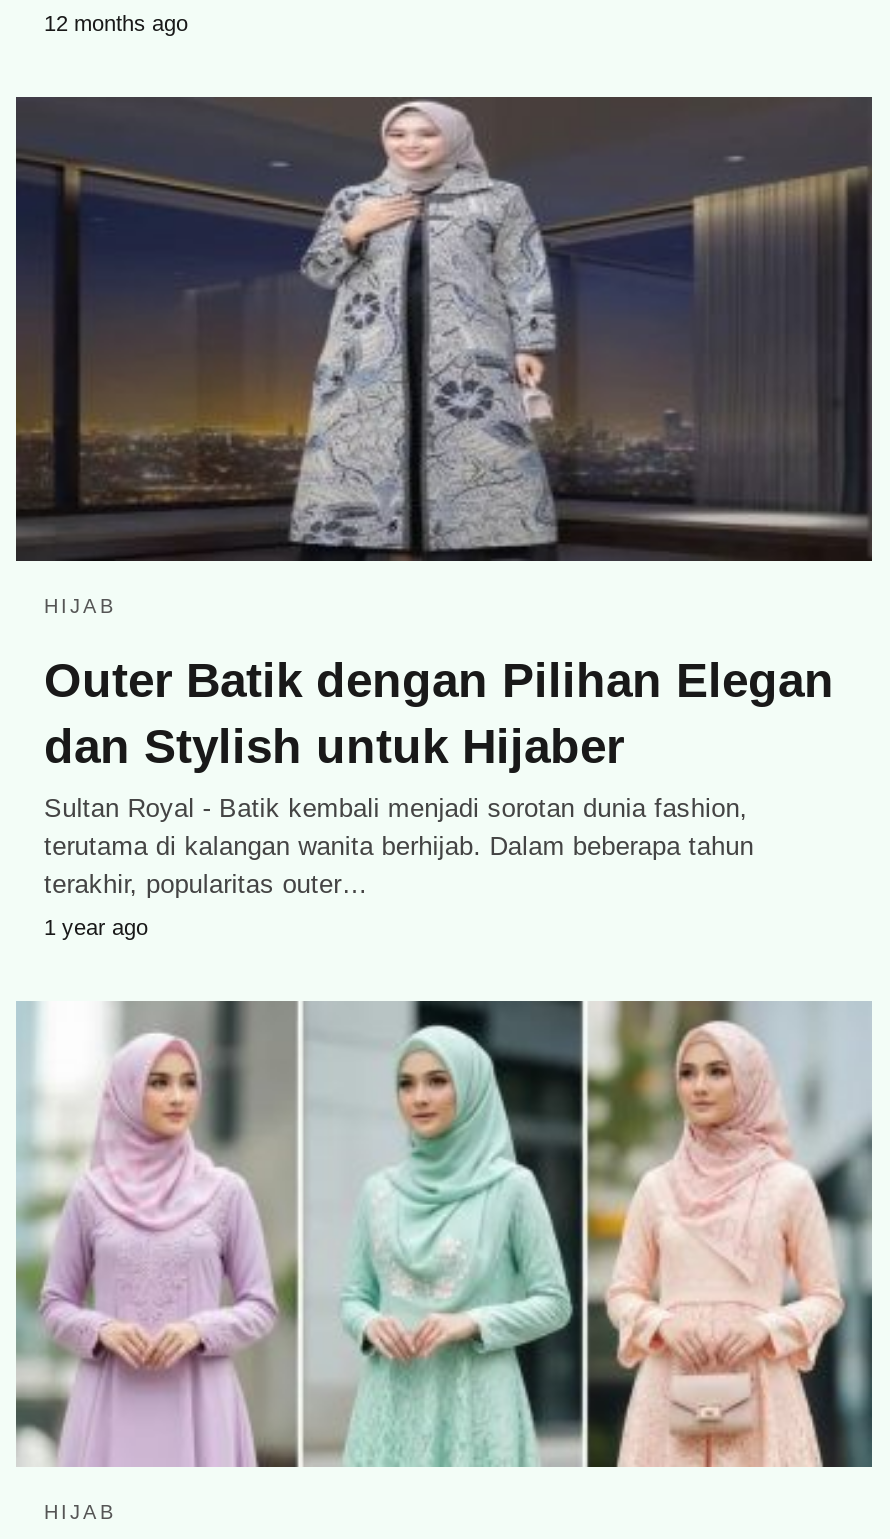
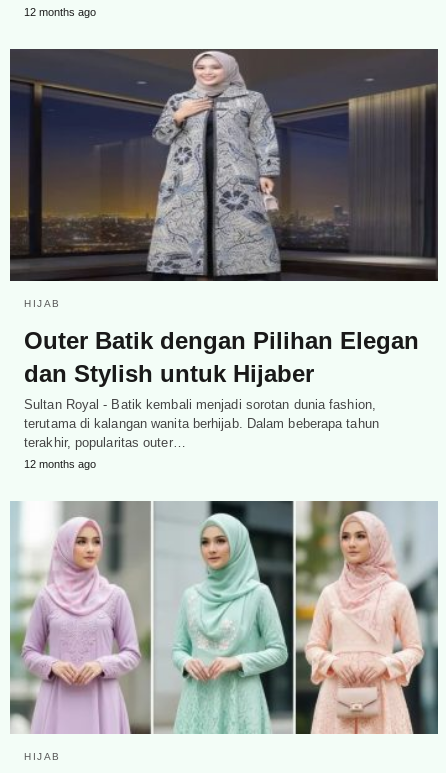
- 1 year ago
+ 12 months ago
